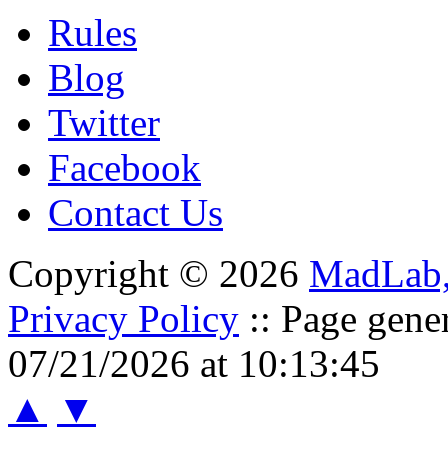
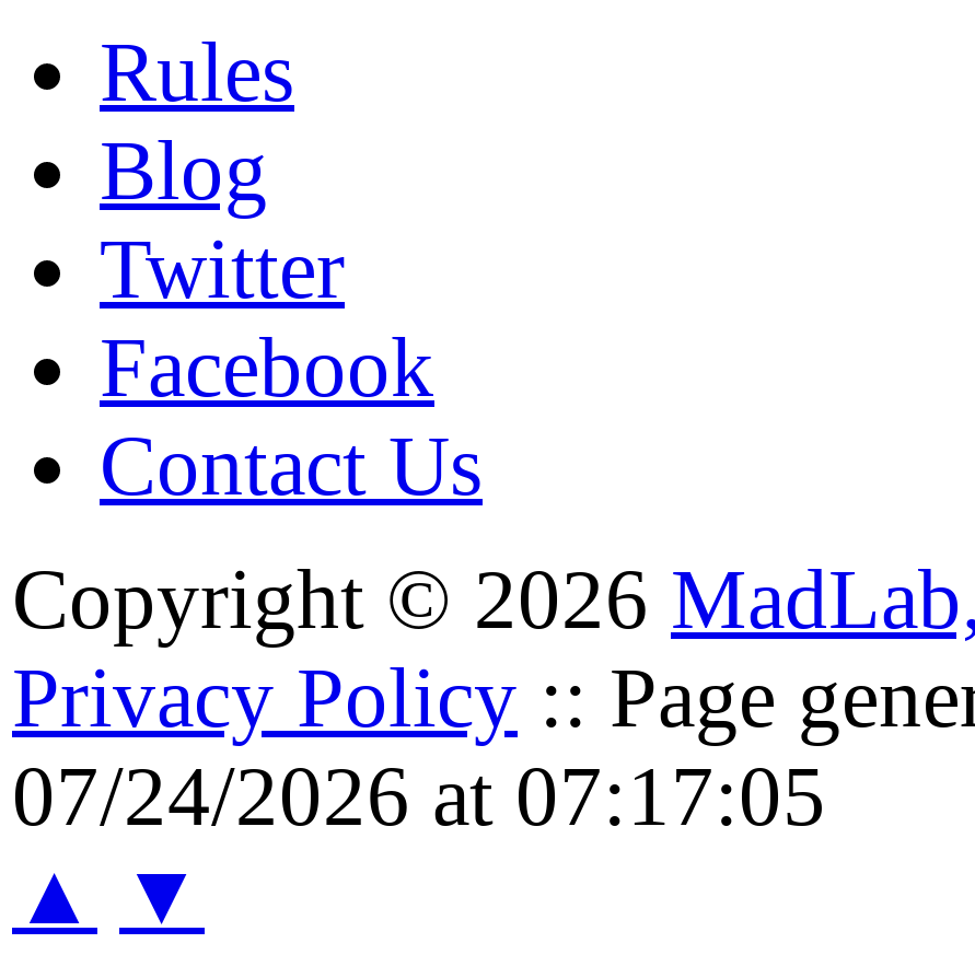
- 07/21/2026 at 10:13:45
+ 07/24/2026 at 07:17:05
